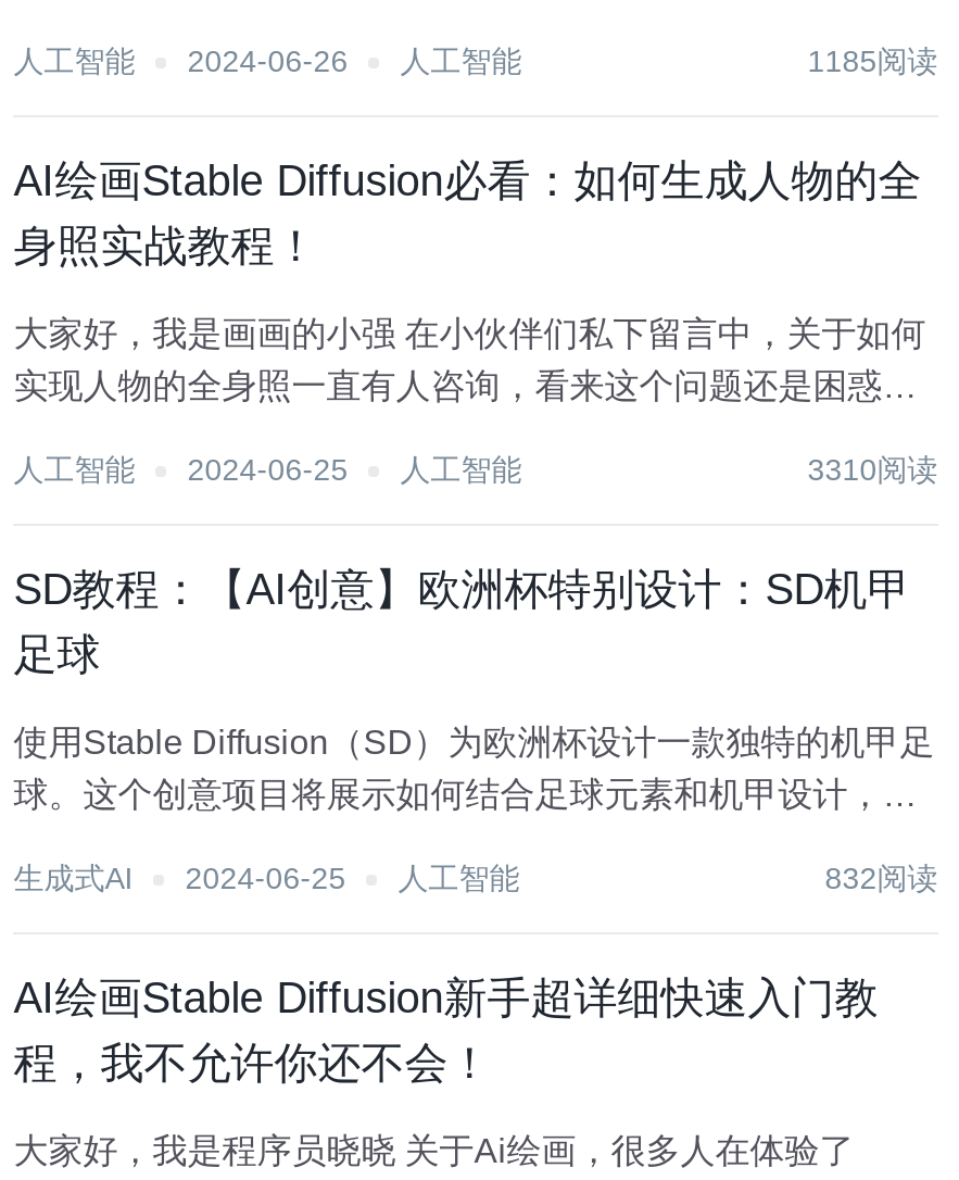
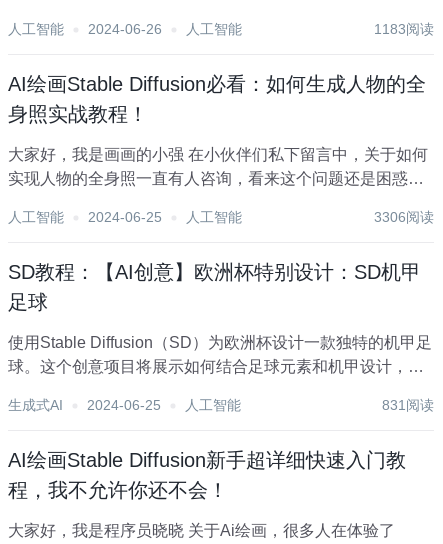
- 1185阅读
+ 1183阅读

- 3310阅读
+ 3306阅读

- 832阅读
+ 831阅读
